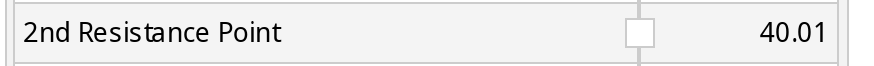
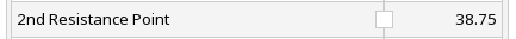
- 40.01
+ 38.75
